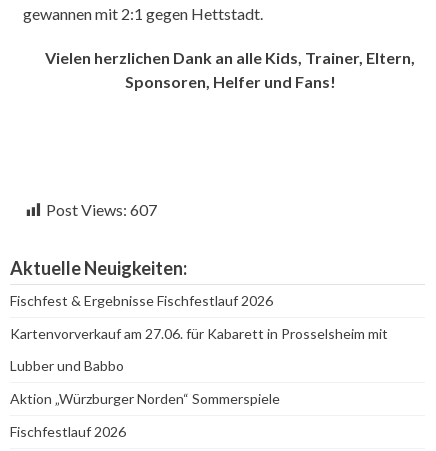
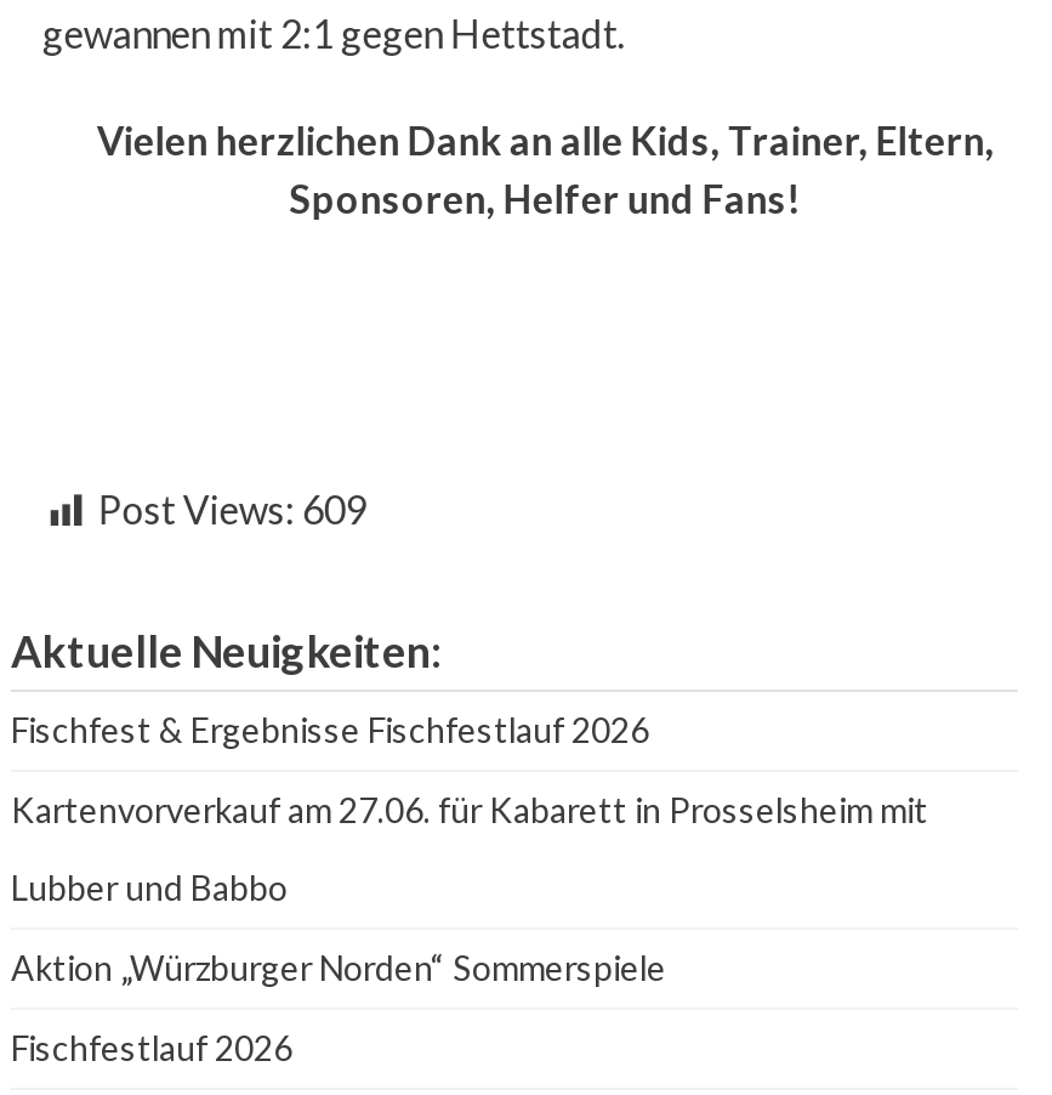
- Post Views: 607
+ Post Views: 609
